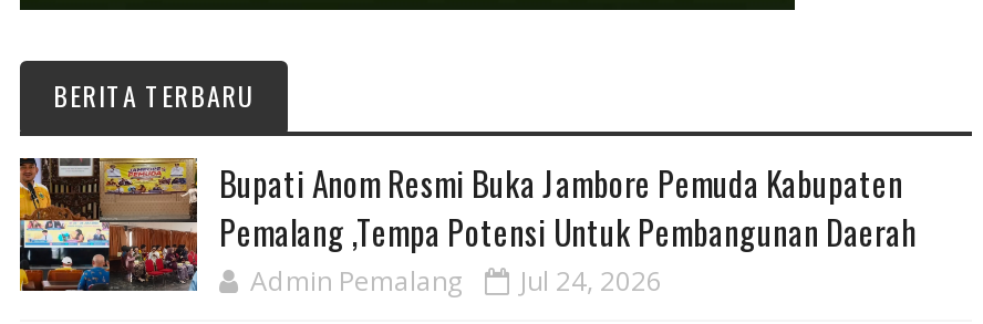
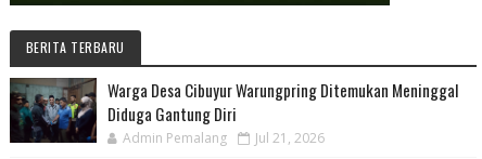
- [image]
- Bupati Anom Resmi Buka Jambore Pemuda Kabupaten
- Pemalang ,Tempa Potensi Untuk Pembangunan Daerah
+ [image]
+ Warga Desa Cibuyur Warungpring Ditemukan Meninggal
+ Diduga Gantung Diri

- Admin Pemalang Jul 24, 2026
+ Admin Pemalang Jul 21, 2026
